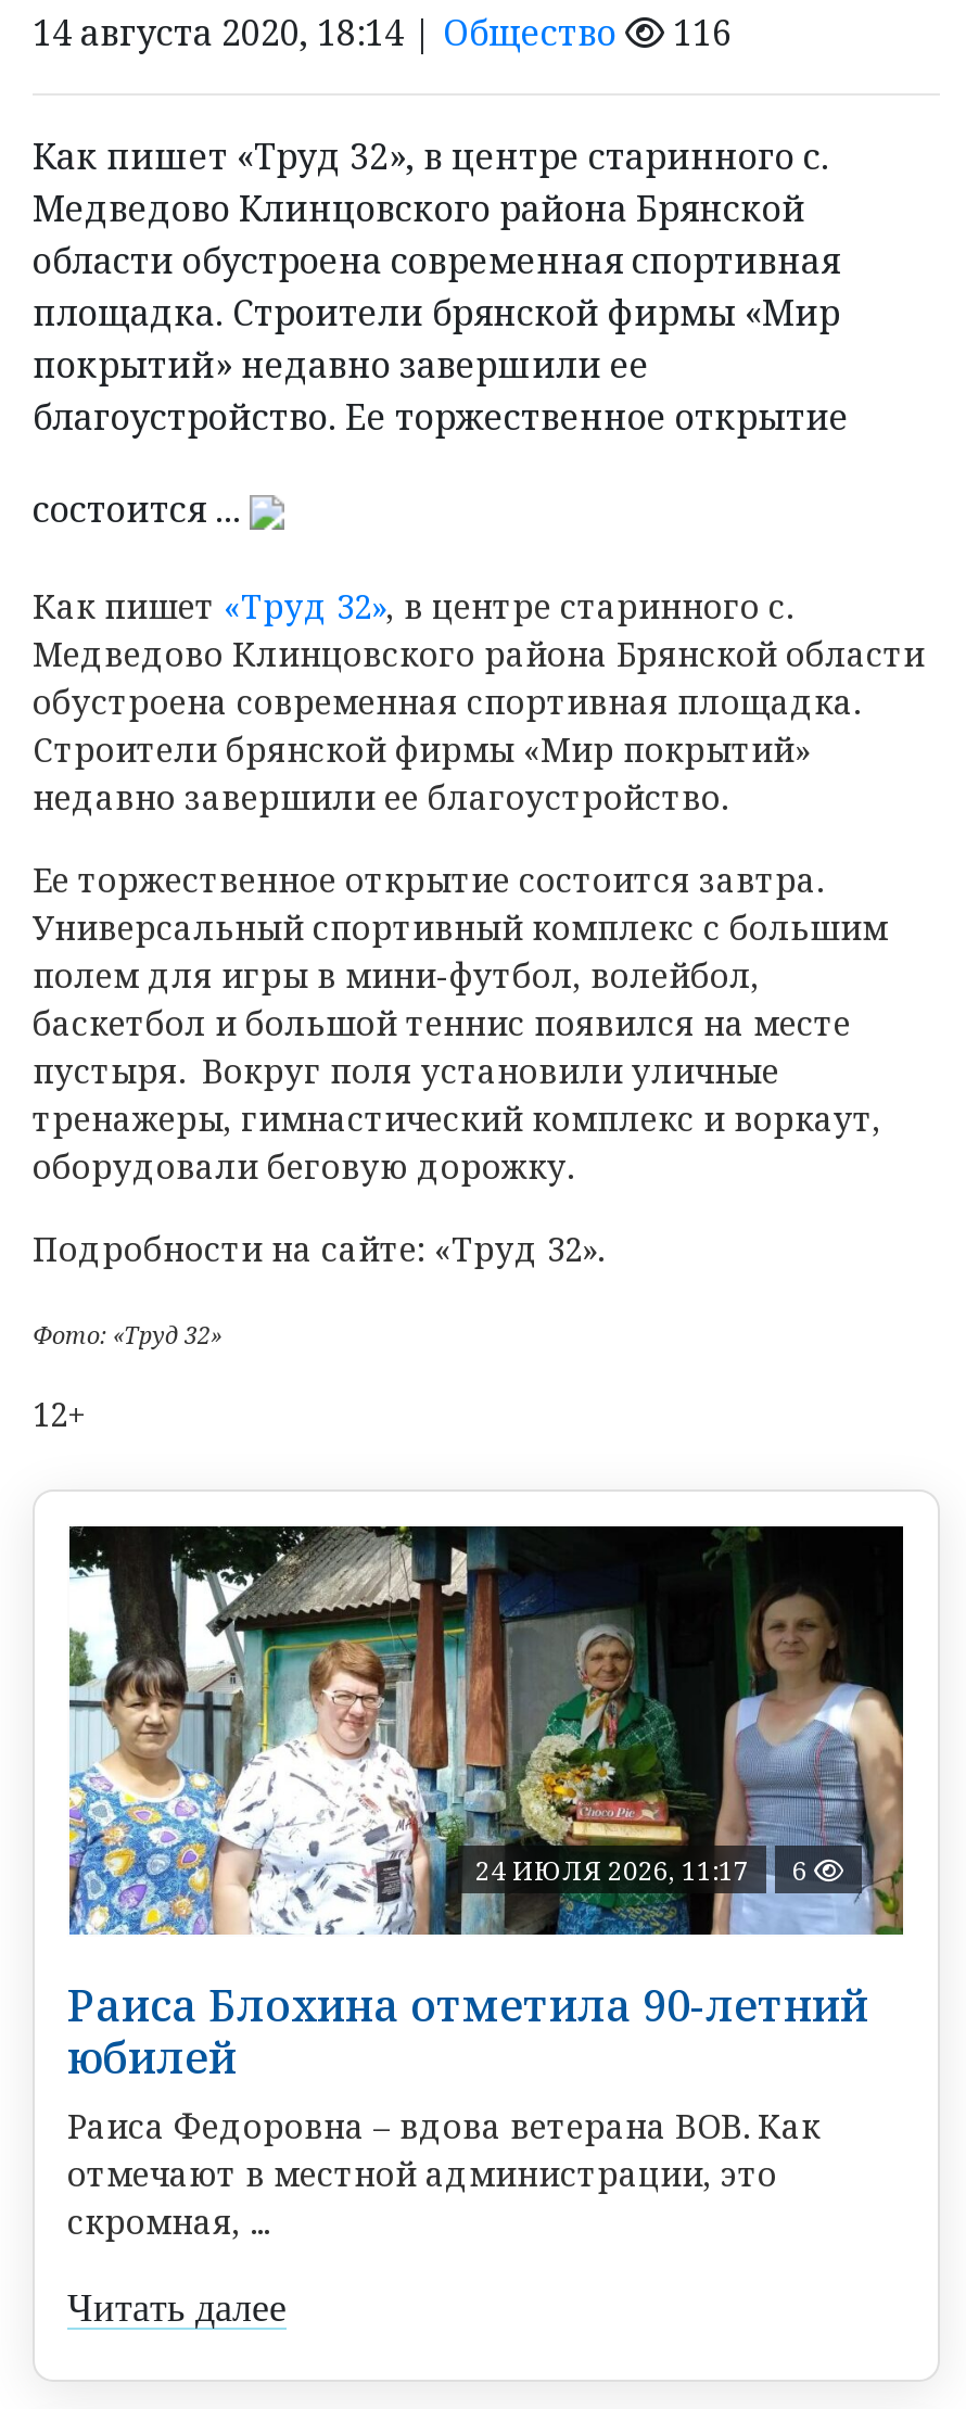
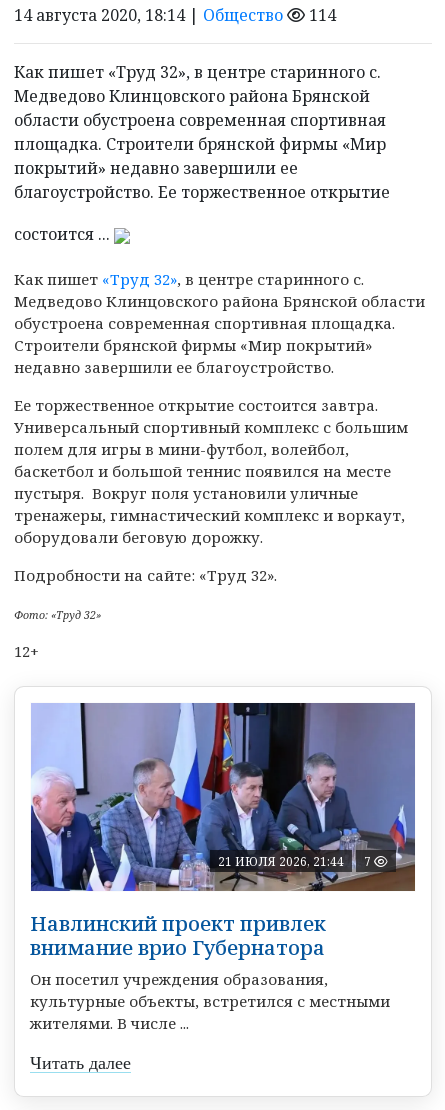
- 116
+ 114

- [image]
- 24 ИЮЛЯ 2026, 11:17
- 6
+ [image]
+ 21 ИЮЛЯ 2026, 21:44
+ 7

- Раиса Блохина отметила 90-летний
- юбилей
- Раиса Федоровна – вдова ветерана ВОВ. Как
- отмечают в местной администрации, это
- скромная, ...
+ Навлинский проект привлек
+ внимание врио Губернатора
+ Он посетил учреждения образования,
+ культурные объекты, встретился с местными
+ жителями. В числе ...
